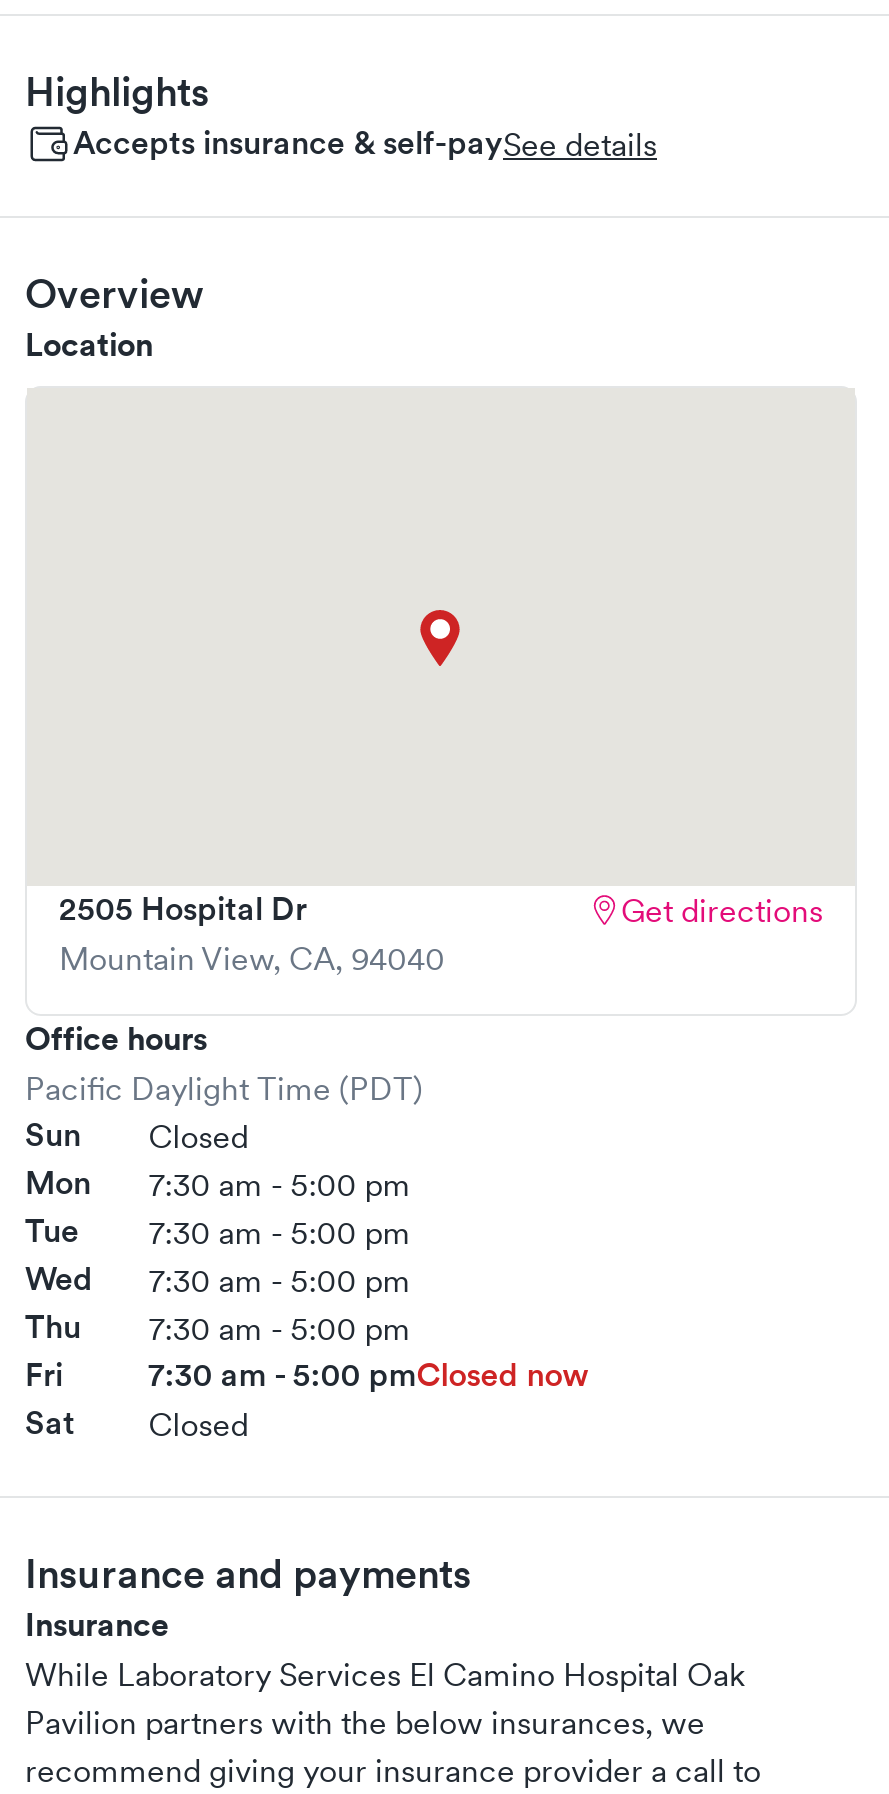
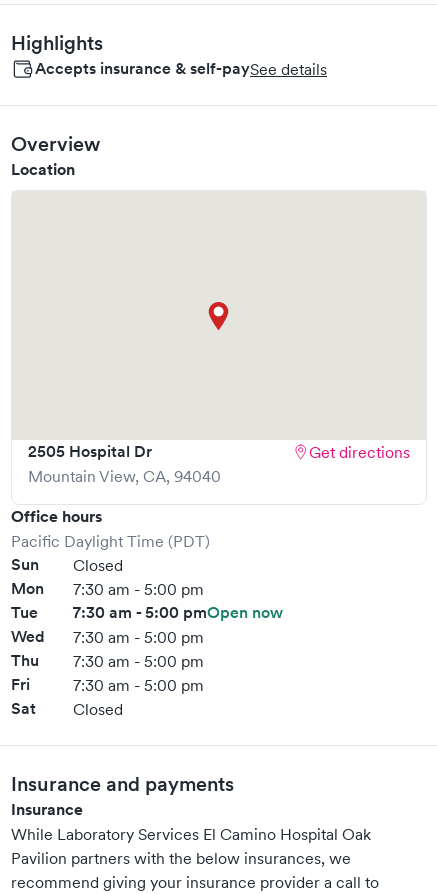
- Tue 7:30 am - 5:00 pm
+ Tue 7:30 am - 5:00 pmOpen now

- 7:30 am - 5:00 pmClosed now
+ 7:30 am - 5:00 pm
